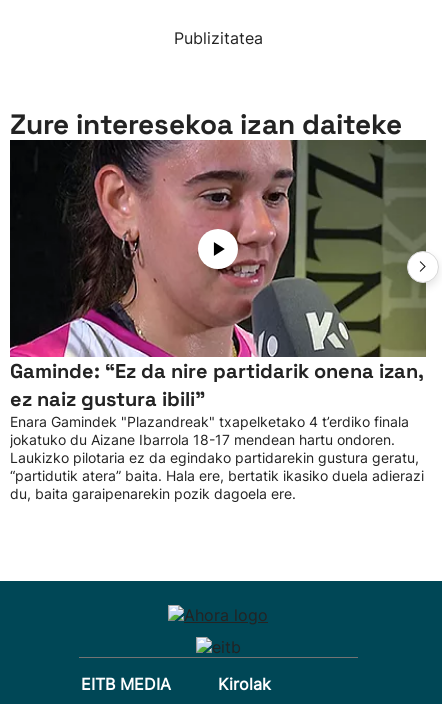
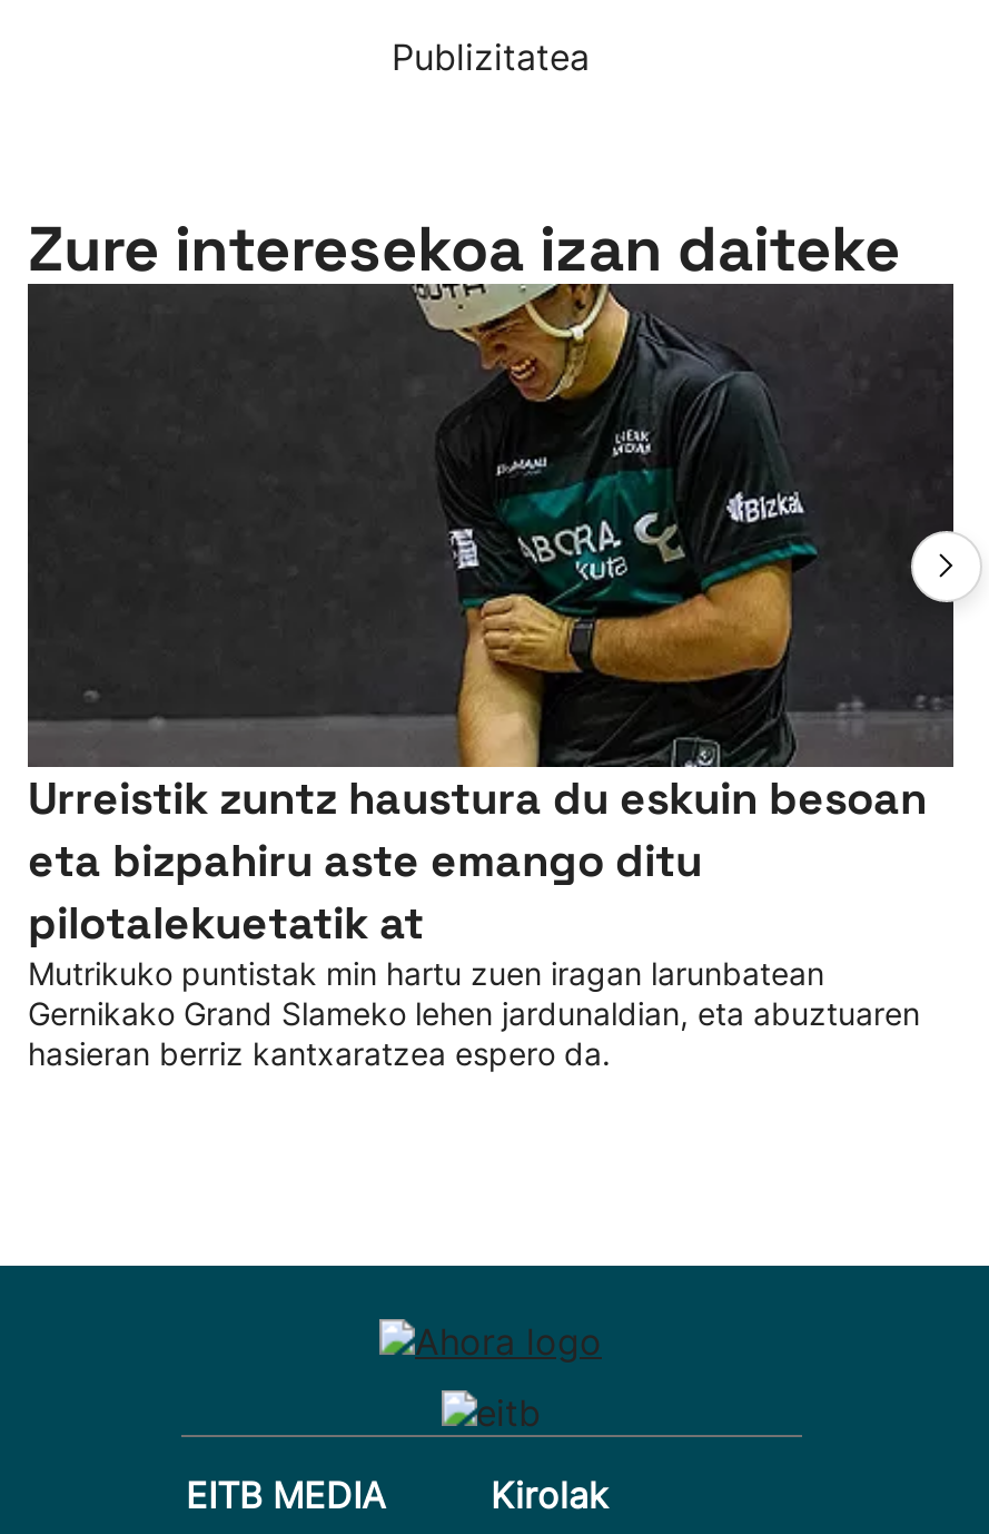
- [image]
- Gaminde: “Ez da nire partidarik onena izan,
- ez naiz gustura ibili”
- Enara Gamindek "Plazandreak" txapelketako 4 t’erdiko finala
- jokatuko du Aizane Ibarrola 18-17 mendean hartu ondoren.
- Laukizko pilotaria ez da egindako partidarekin gustura geratu,
- “partidutik atera” baita. Hala ere, bertatik ikasiko duela adierazi
- du, baita garaipenarekin pozik dagoela ere.
+ [image]
+ Urreistik zuntz haustura du eskuin besoan
+ eta bizpahiru aste emango ditu
+ pilotalekuetatik at
+ Mutrikuko puntistak min hartu zuen iragan larunbatean
+ Gernikako Grand Slameko lehen jardunaldian, eta abuztuaren
+ hasieran berriz kantxaratzea espero da.
